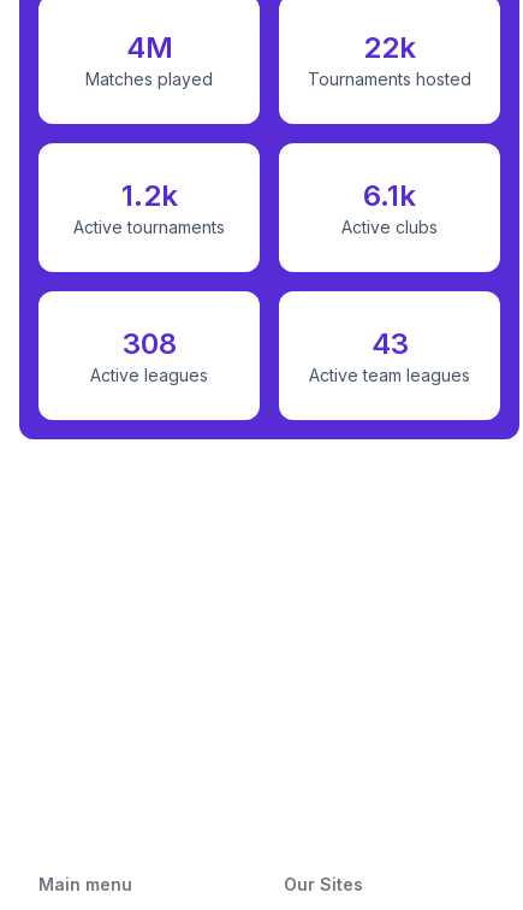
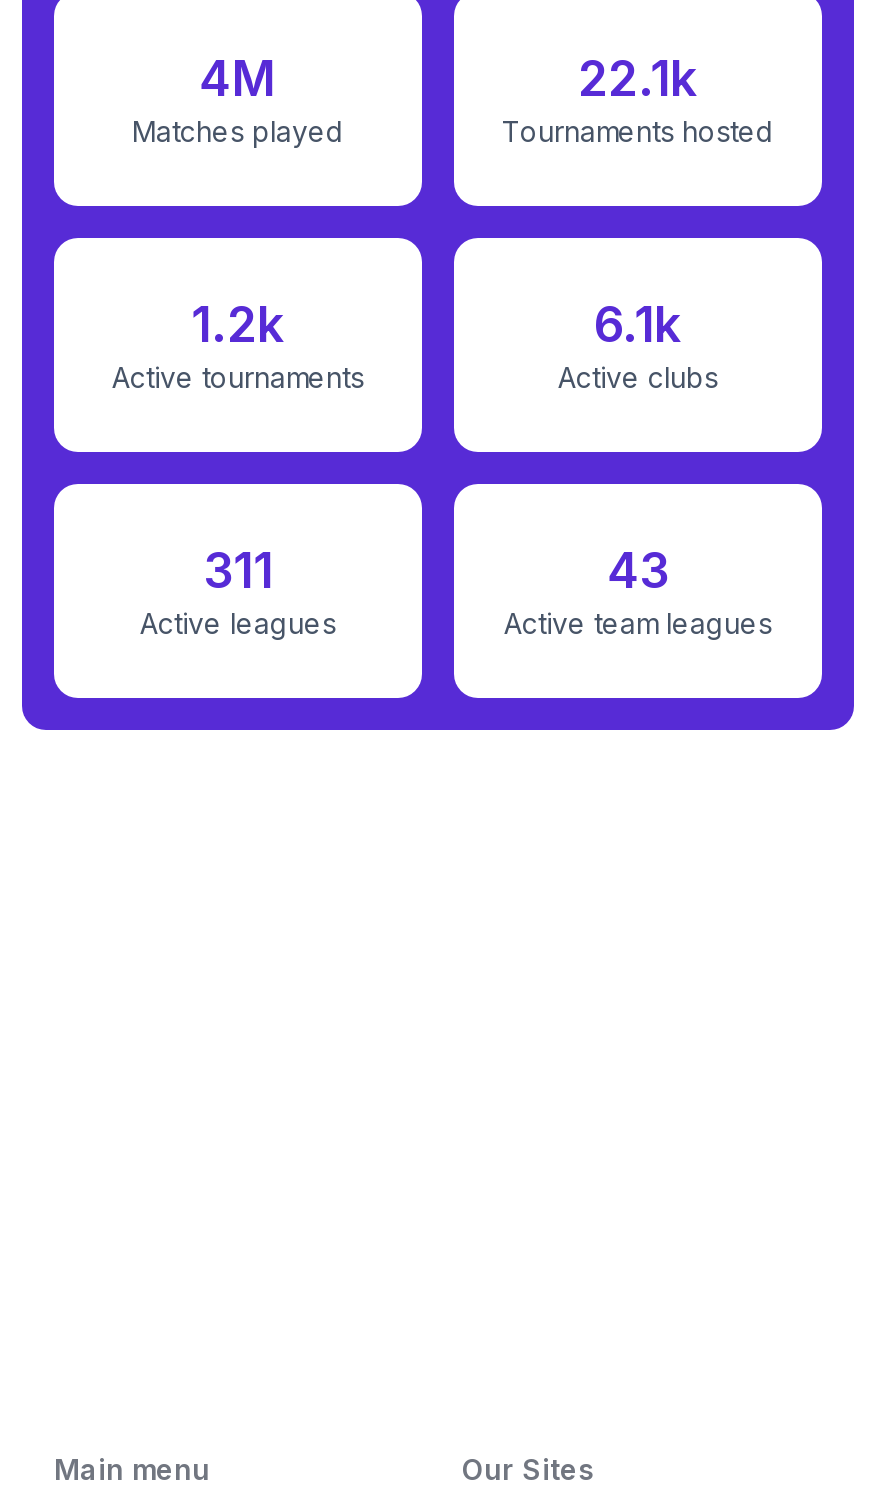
- 22k
+ 22.1k

- 308
+ 311
